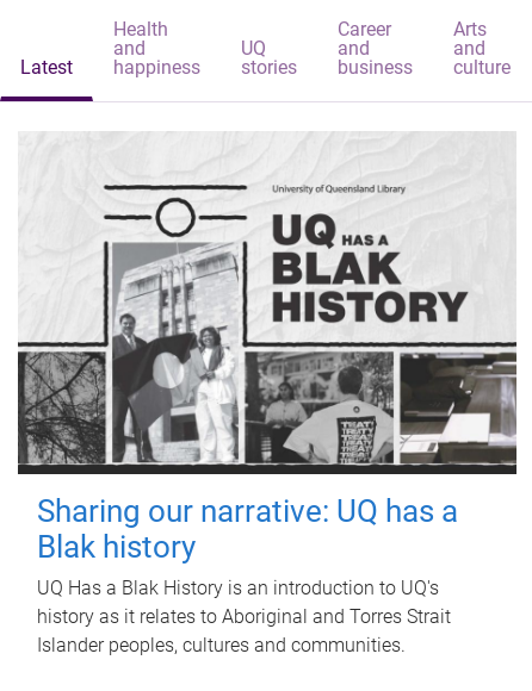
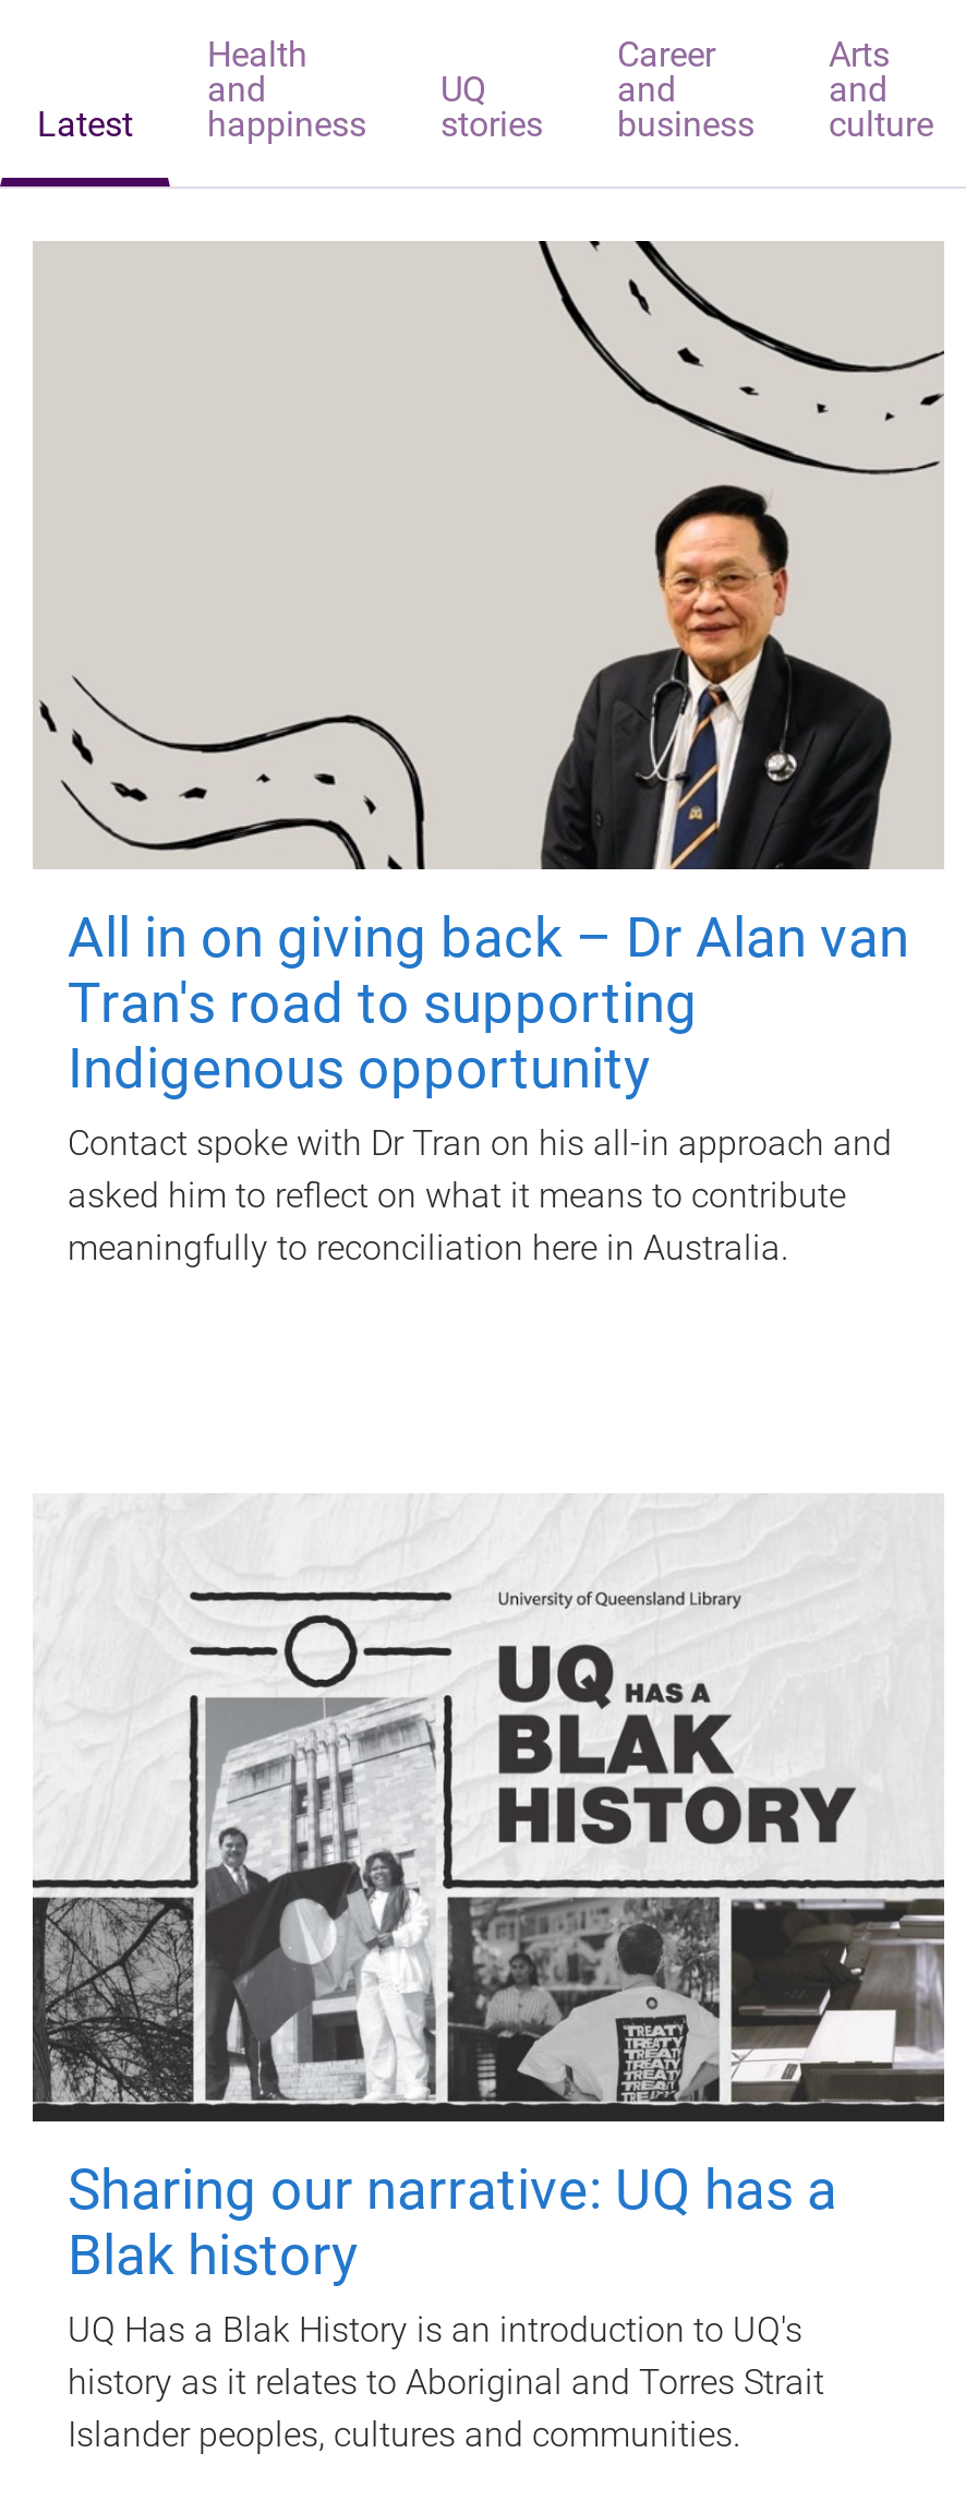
+ [image]
+ All in on giving back – Dr Alan van
+ Tran's road to supporting
+ Indigenous opportunity
+ Contact spoke with Dr Tran on his all-in approach and
+ asked him to reflect on what it means to contribute
+ meaningfully to reconciliation here in Australia.
